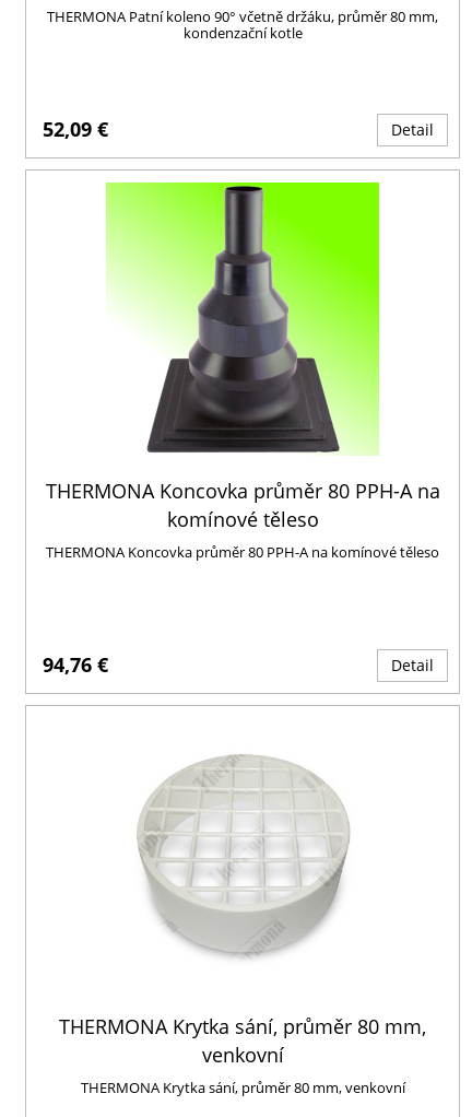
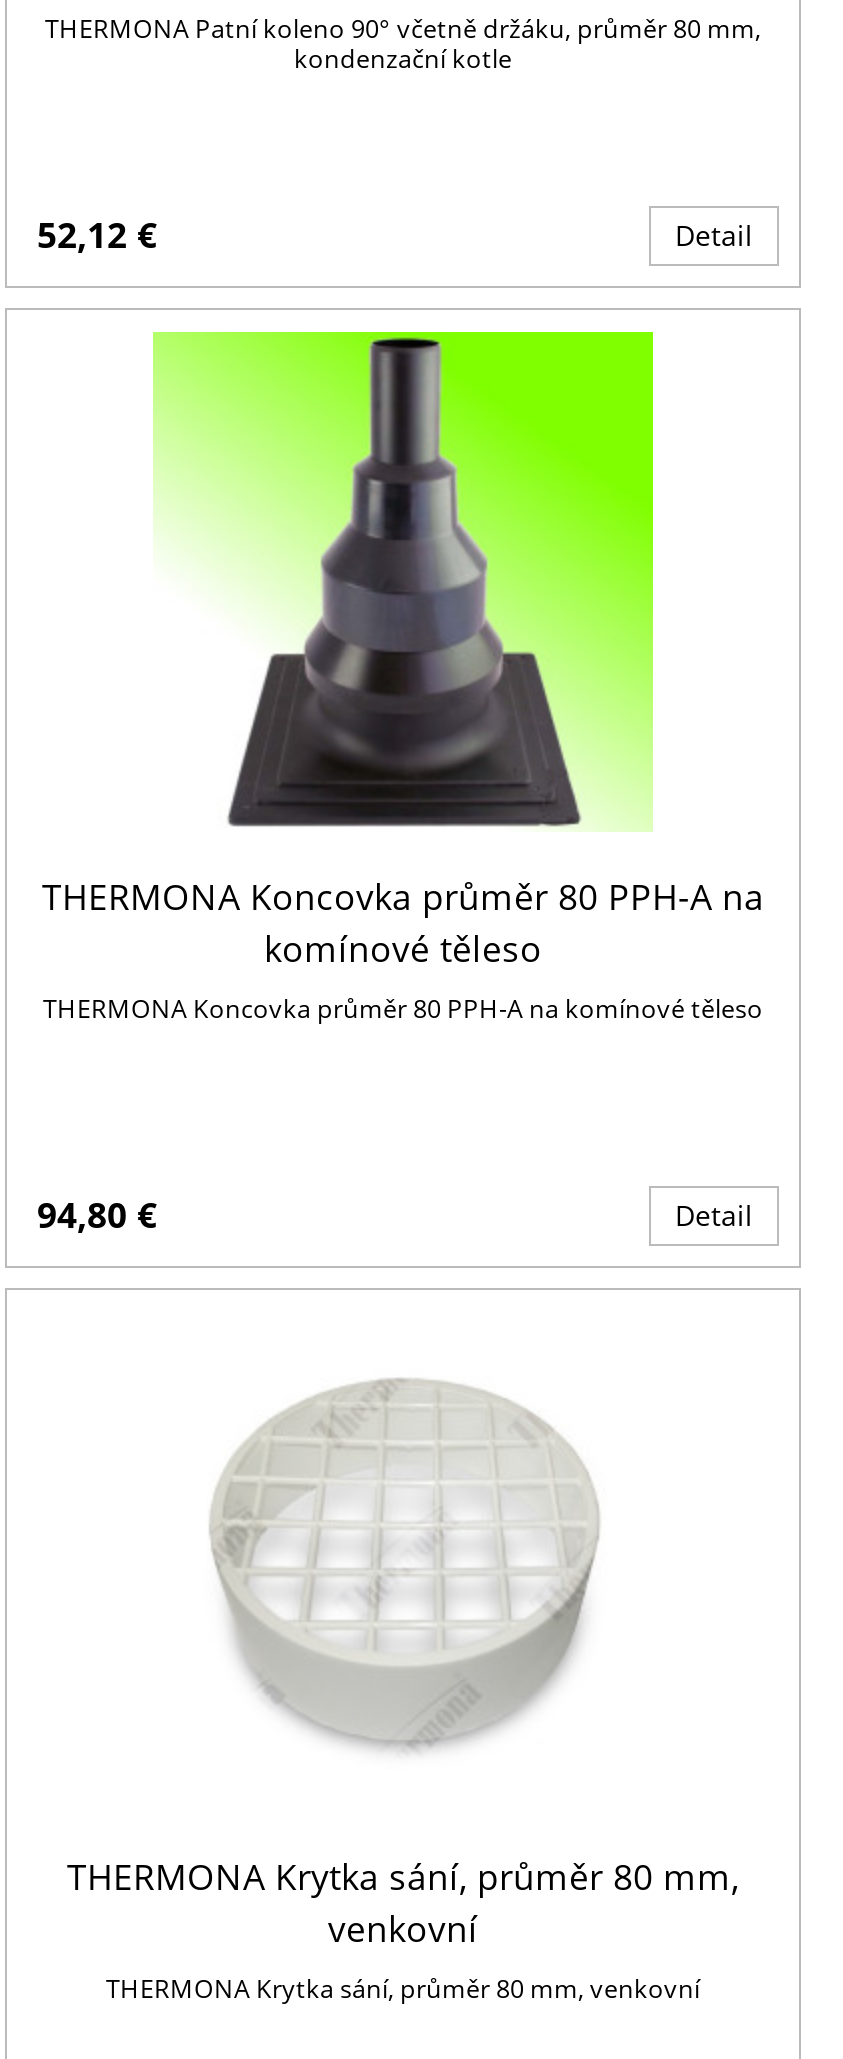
- 52,09 €
+ 52,12 €

- 94,76 €
+ 94,80 €
